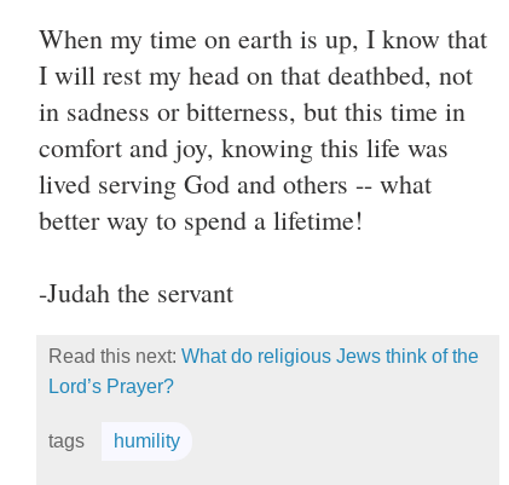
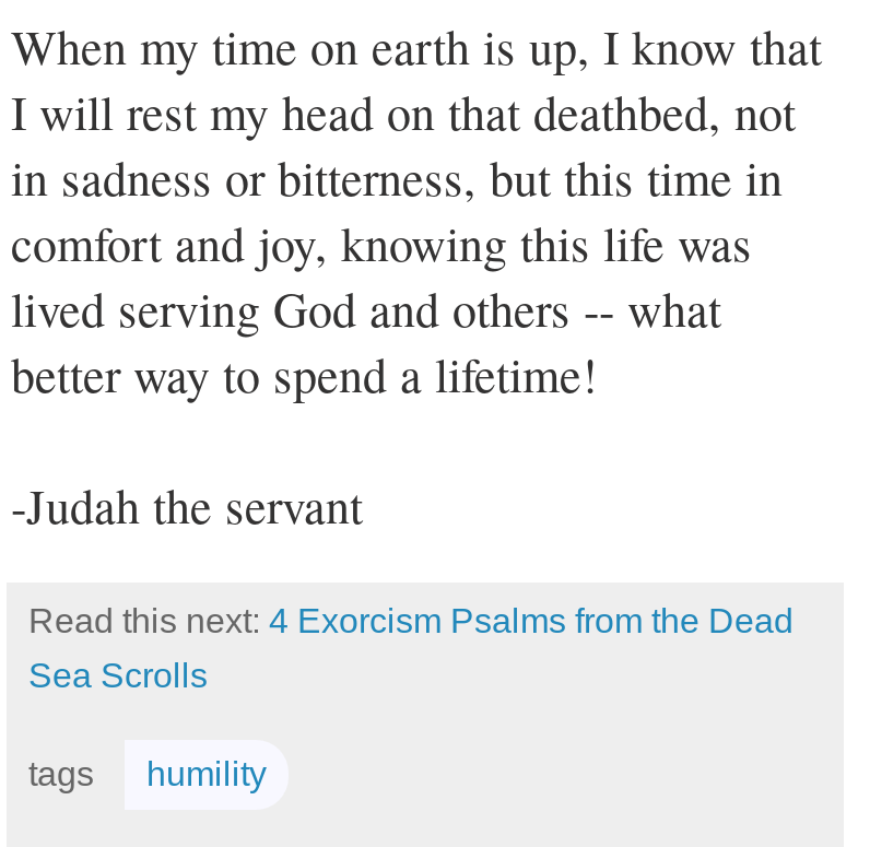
- Read this next: What do religious Jews think of the
+ Read this next: 4 Exorcism Psalms from the Dead

- Lord’s Prayer?
+ Sea Scrolls
